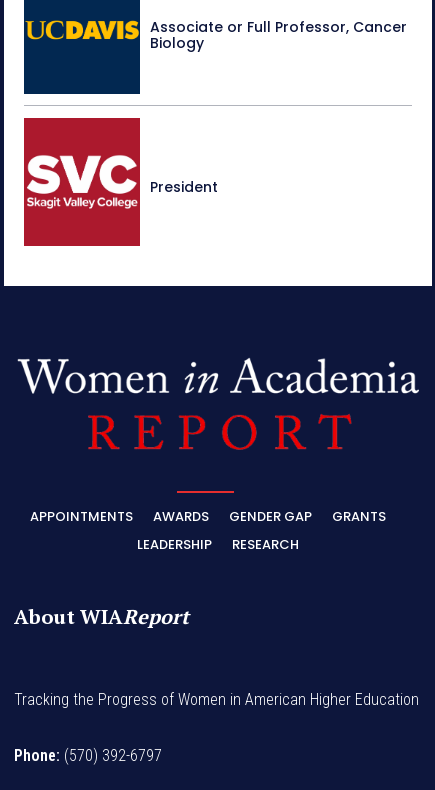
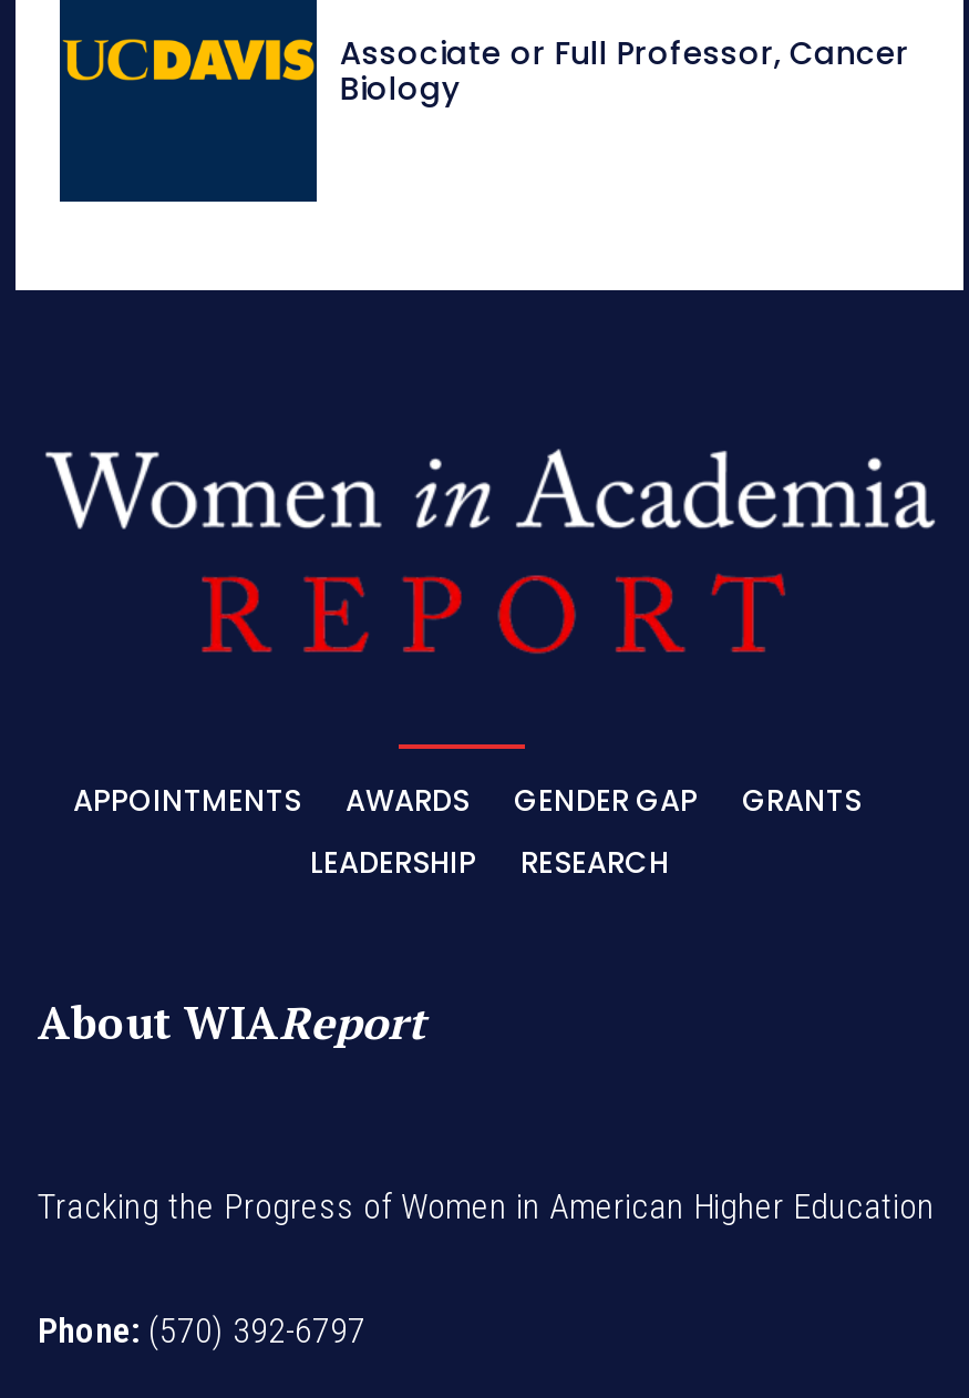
- [image]
- President
